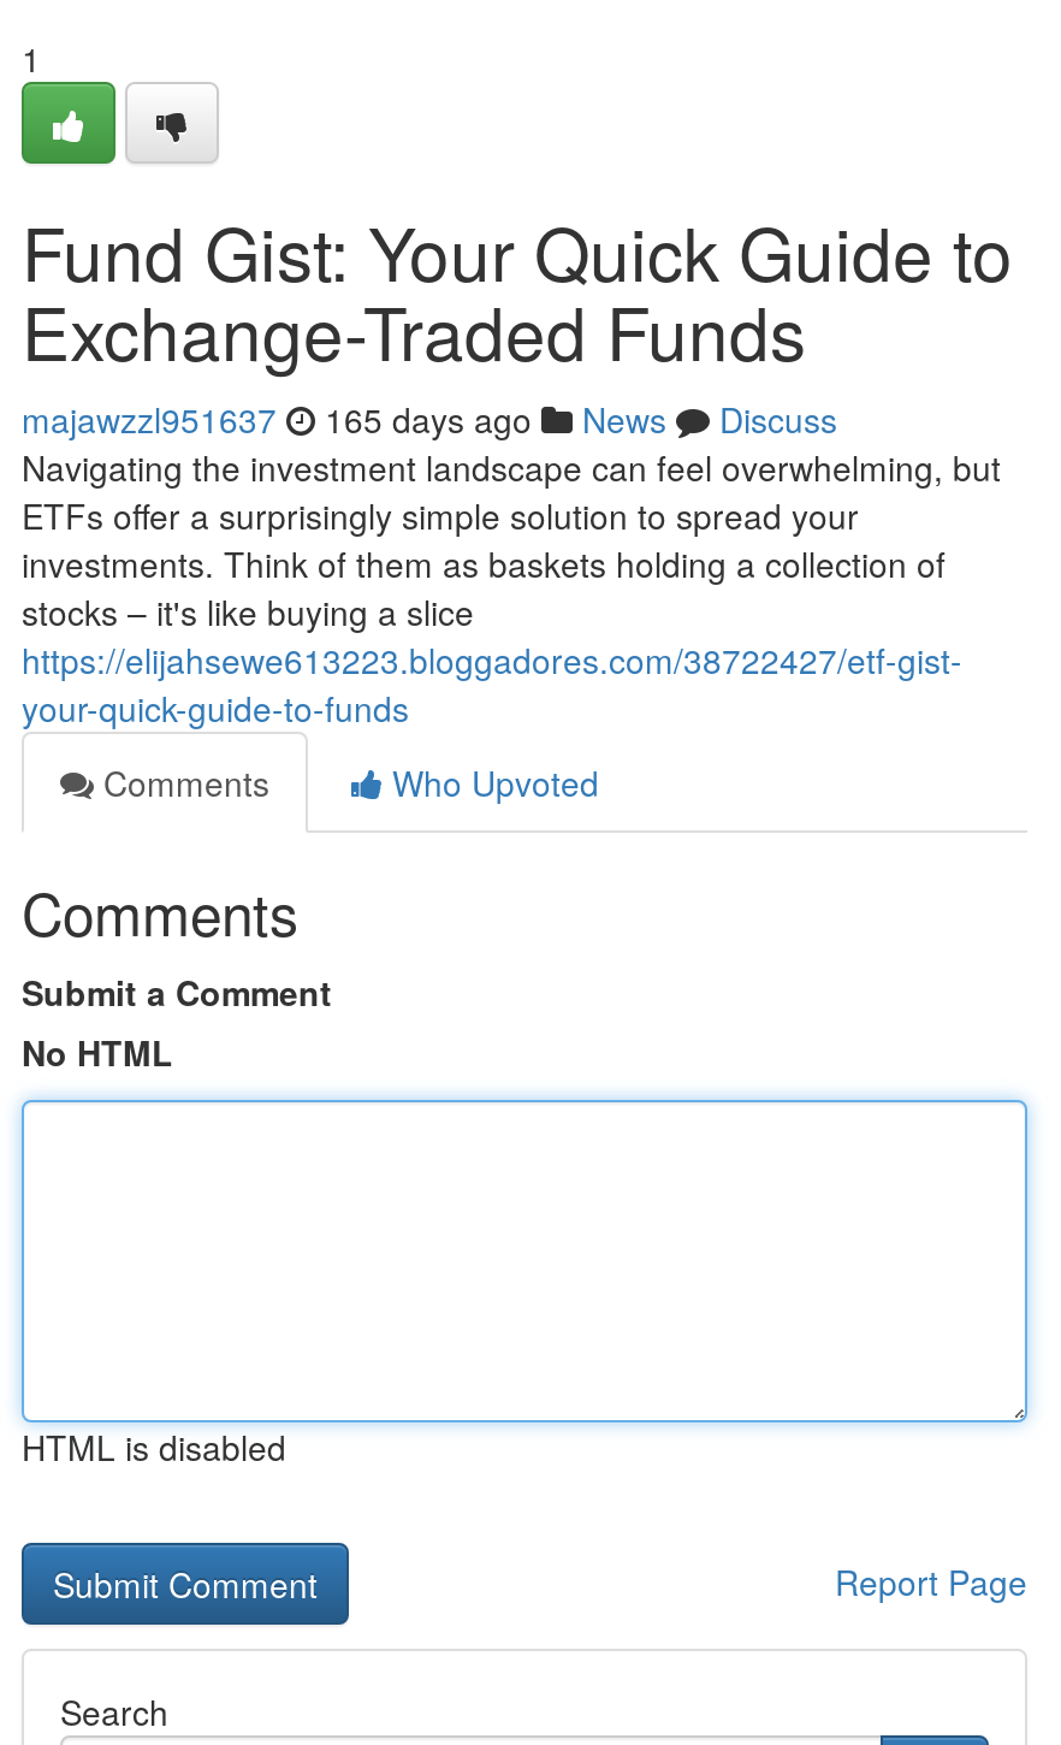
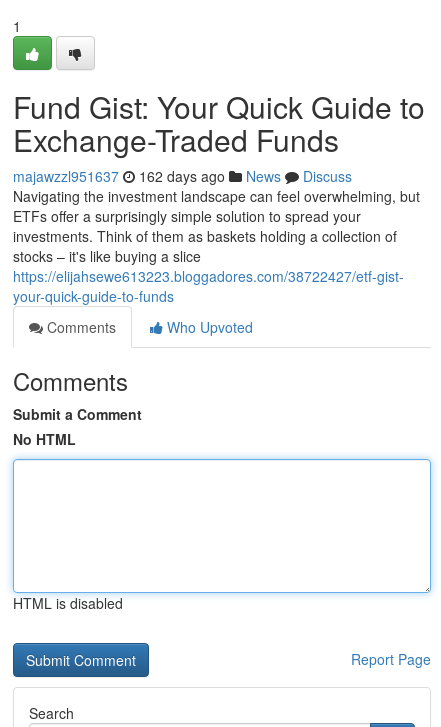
- majawzzl951637 165 days ago News Discuss
+ majawzzl951637 162 days ago News Discuss
